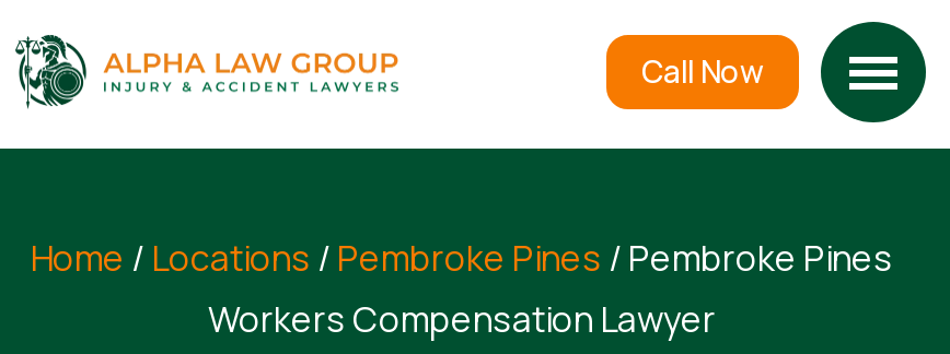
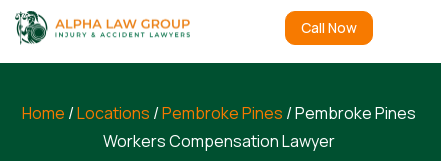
- [image]
